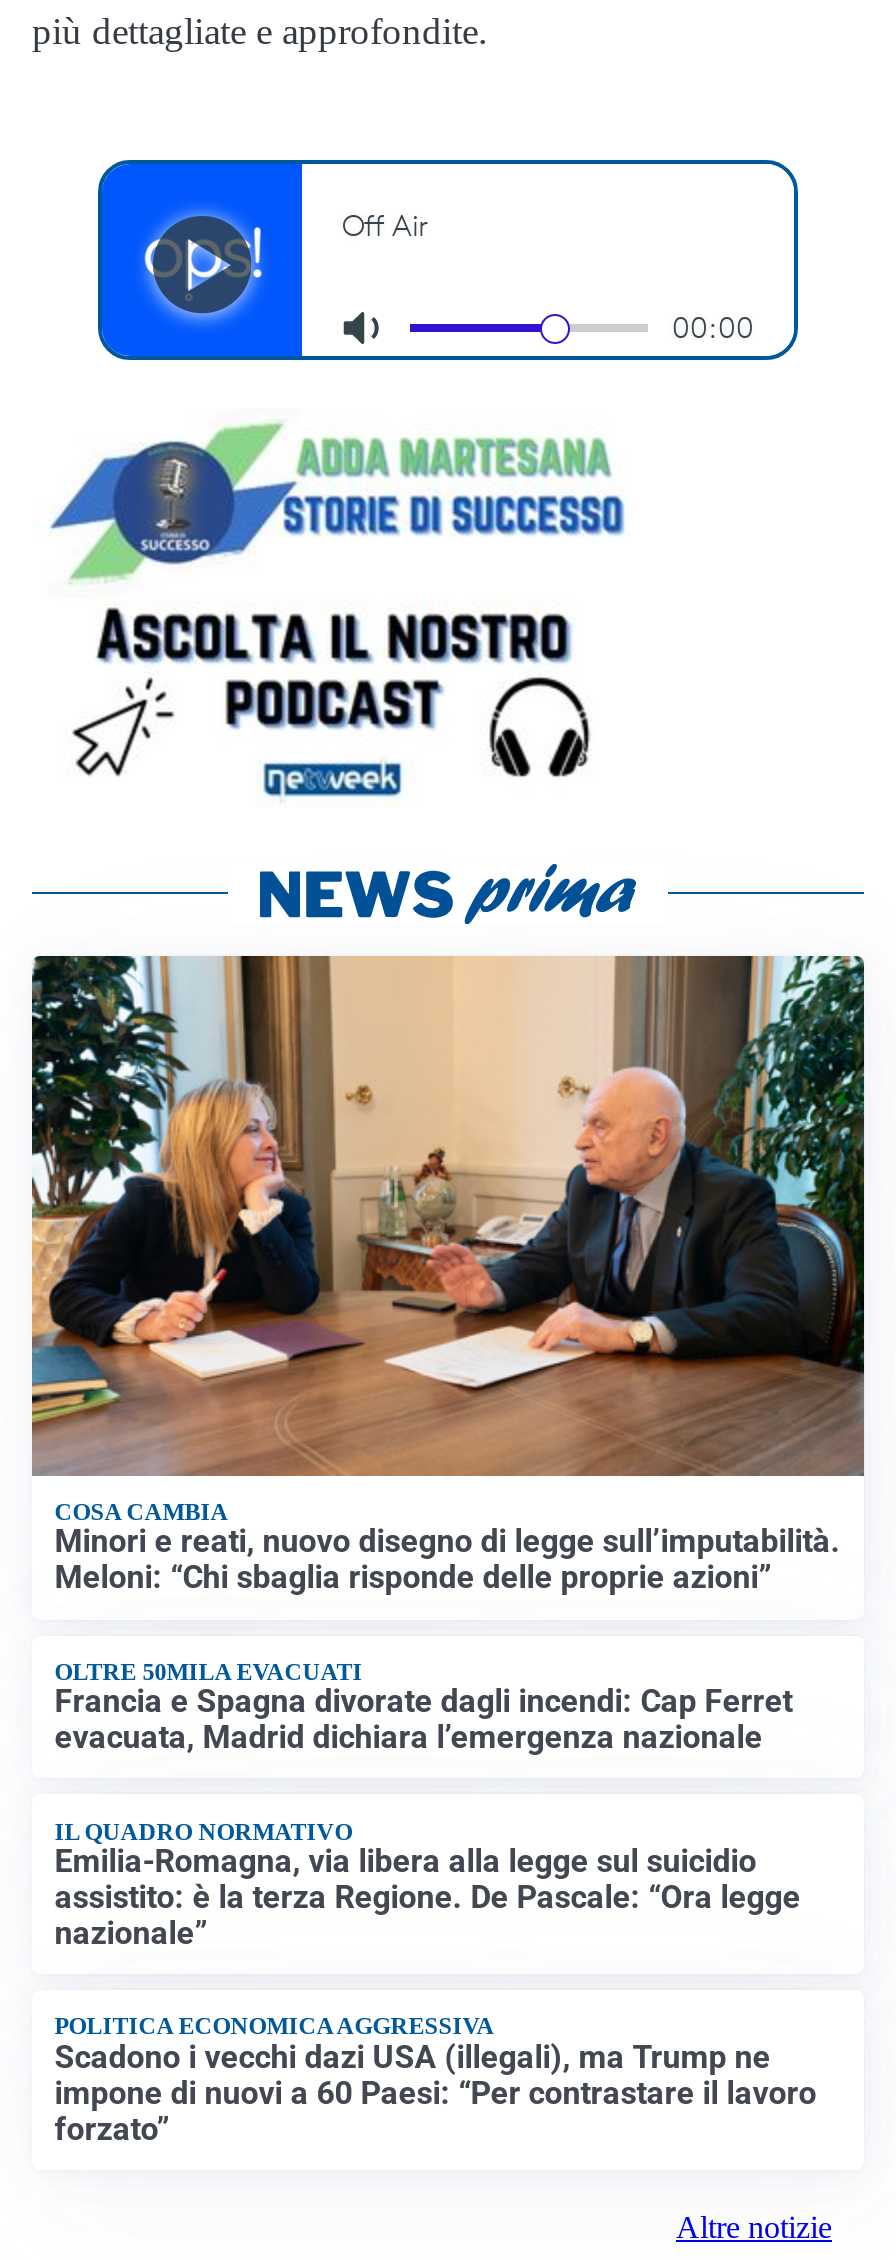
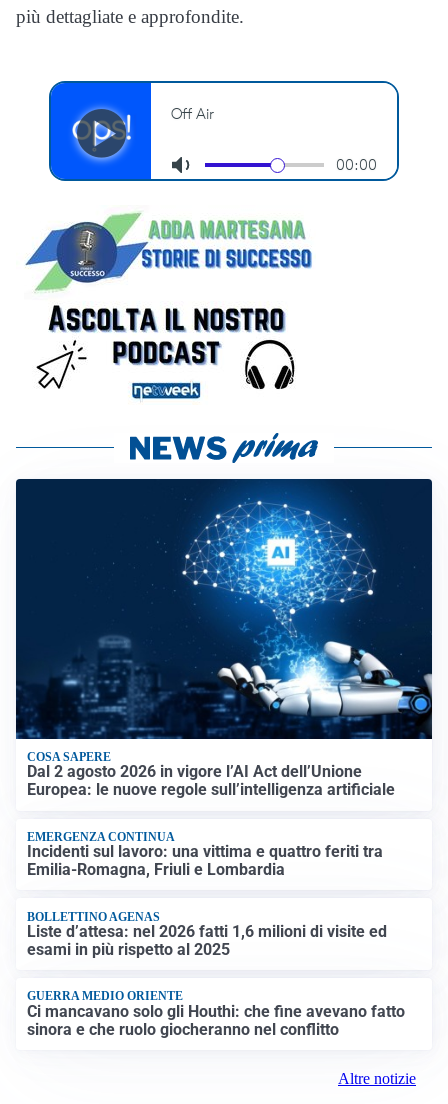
- [image]
- COSA CAMBIA
- Minori e reati, nuovo disegno di legge sull’imputabilità.
- Meloni: “Chi sbaglia risponde delle proprie azioni”
+ [image]
+ COSA SAPERE
+ Dal 2 agosto 2026 in vigore l’AI Act dell’Unione
+ Europea: le nuove regole sull’intelligenza artificiale

- OLTRE 50MILA EVACUATI
- Francia e Spagna divorate dagli incendi: Cap Ferret
- evacuata, Madrid dichiara l’emergenza nazionale
+ EMERGENZA CONTINUA
+ Incidenti sul lavoro: una vittima e quattro feriti tra
+ Emilia-Romagna, Friuli e Lombardia

- IL QUADRO NORMATIVO
- Emilia-Romagna, via libera alla legge sul suicidio
- assistito: è la terza Regione. De Pascale: “Ora legge
- nazionale”
+ BOLLETTINO AGENAS
+ Liste d’attesa: nel 2026 fatti 1,6 milioni di visite ed
+ esami in più rispetto al 2025

- POLITICA ECONOMICA AGGRESSIVA
- Scadono i vecchi dazi USA (illegali), ma Trump ne
- impone di nuovi a 60 Paesi: “Per contrastare il lavoro
- forzato”
+ GUERRA MEDIO ORIENTE
+ Ci mancavano solo gli Houthi: che fine avevano fatto
+ sinora e che ruolo giocheranno nel conflitto
